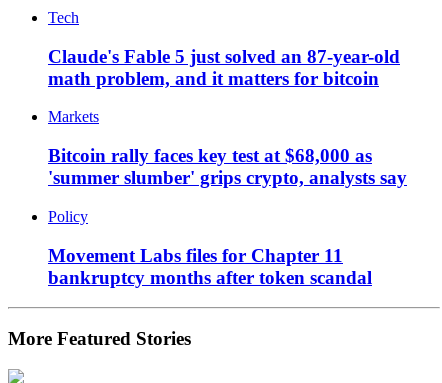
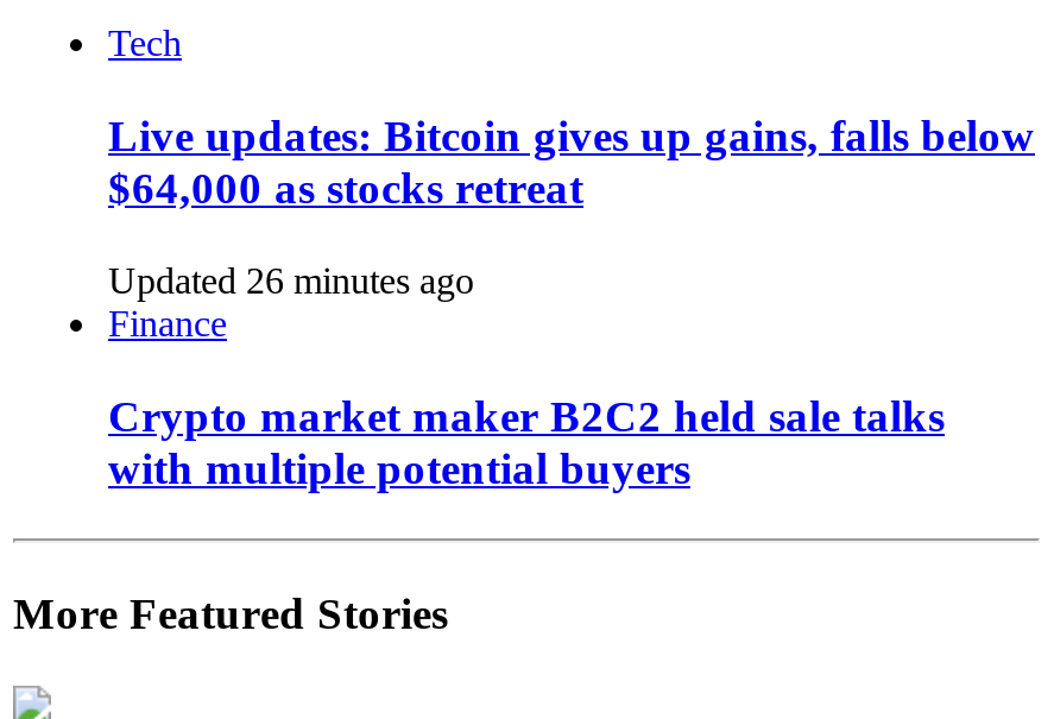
- Claude's Fable 5 just solved an 87-year-old
- math problem, and it matters for bitcoin
- Markets
- Bitcoin rally faces key test at $68,000 as
- 'summer slumber' grips crypto, analysts say
- Policy
- Movement Labs files for Chapter 11
- bankruptcy months after token scandal
+ Live updates: Bitcoin gives up gains, falls below
+ $64,000 as stocks retreat
+ Updated 26 minutes ago
+ Finance
+ Crypto market maker B2C2 held sale talks
+ with multiple potential buyers
